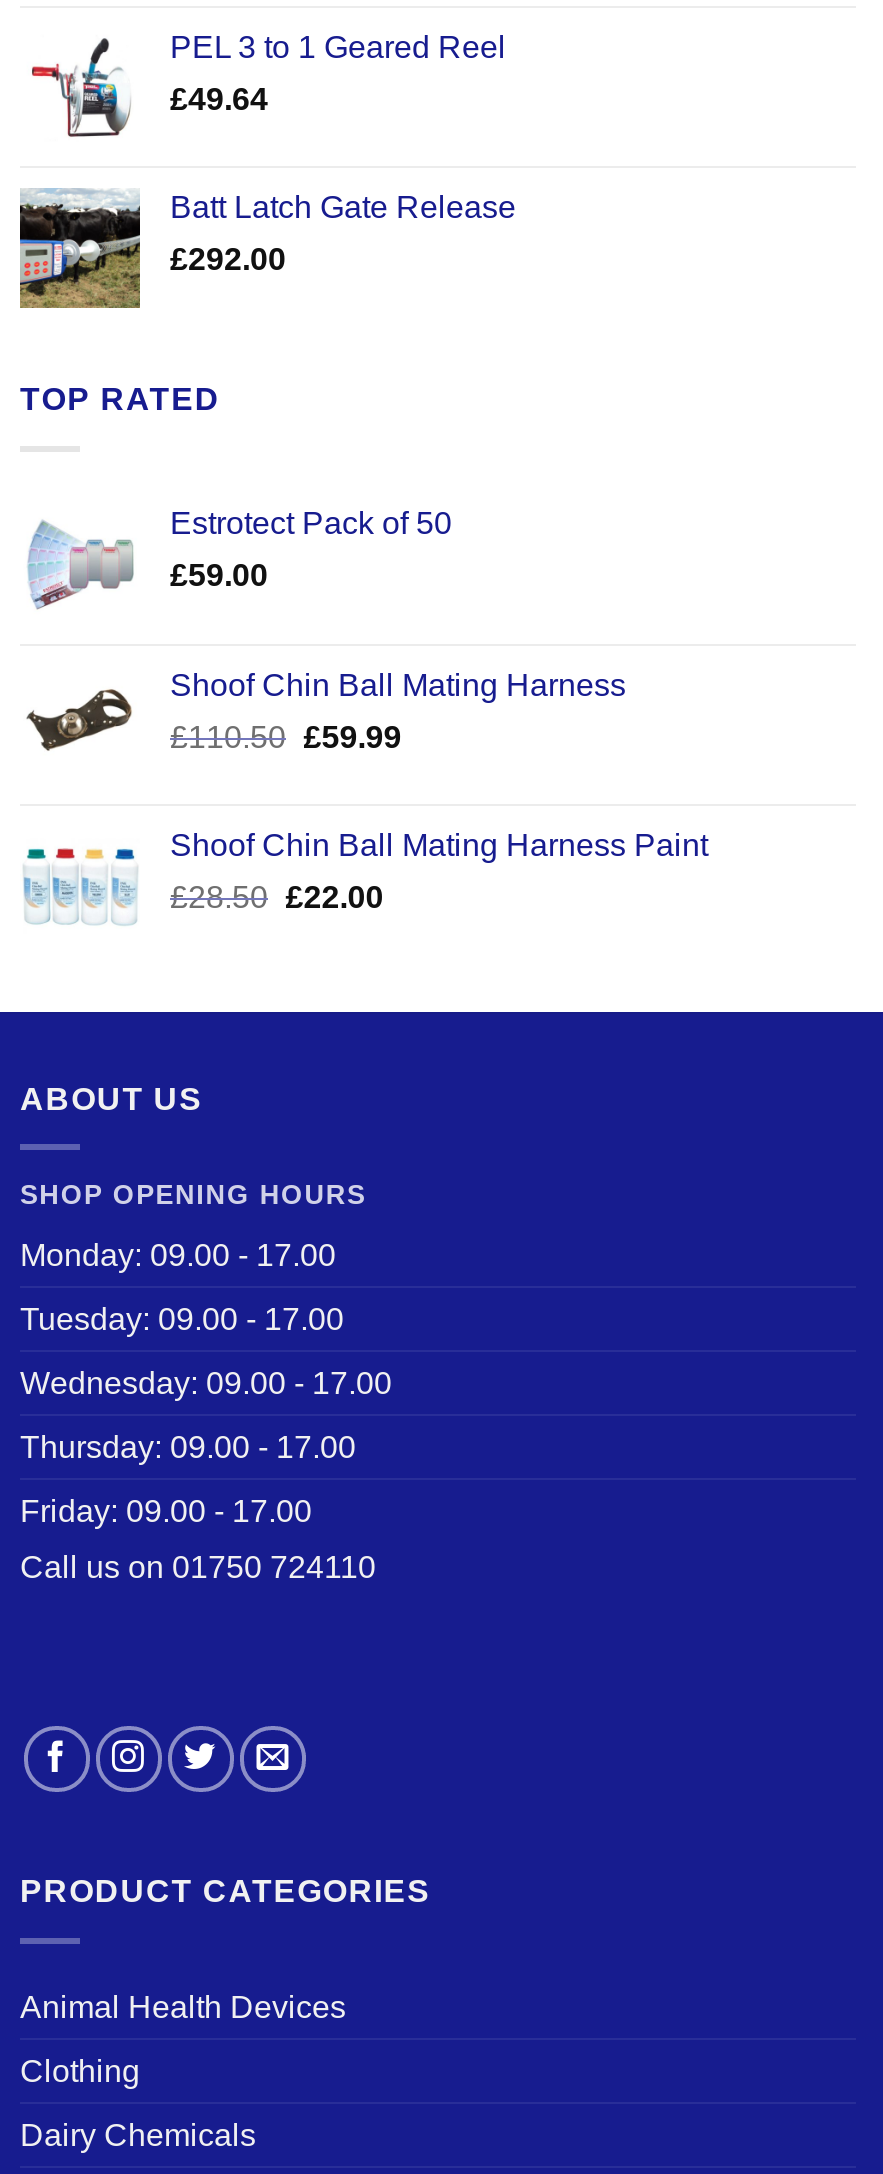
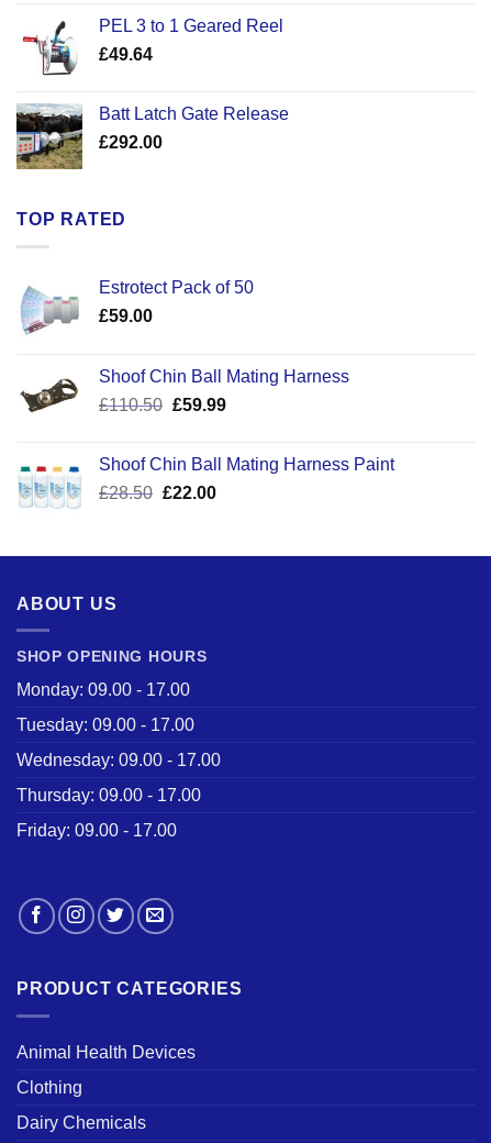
- Call us on 01750 724110
